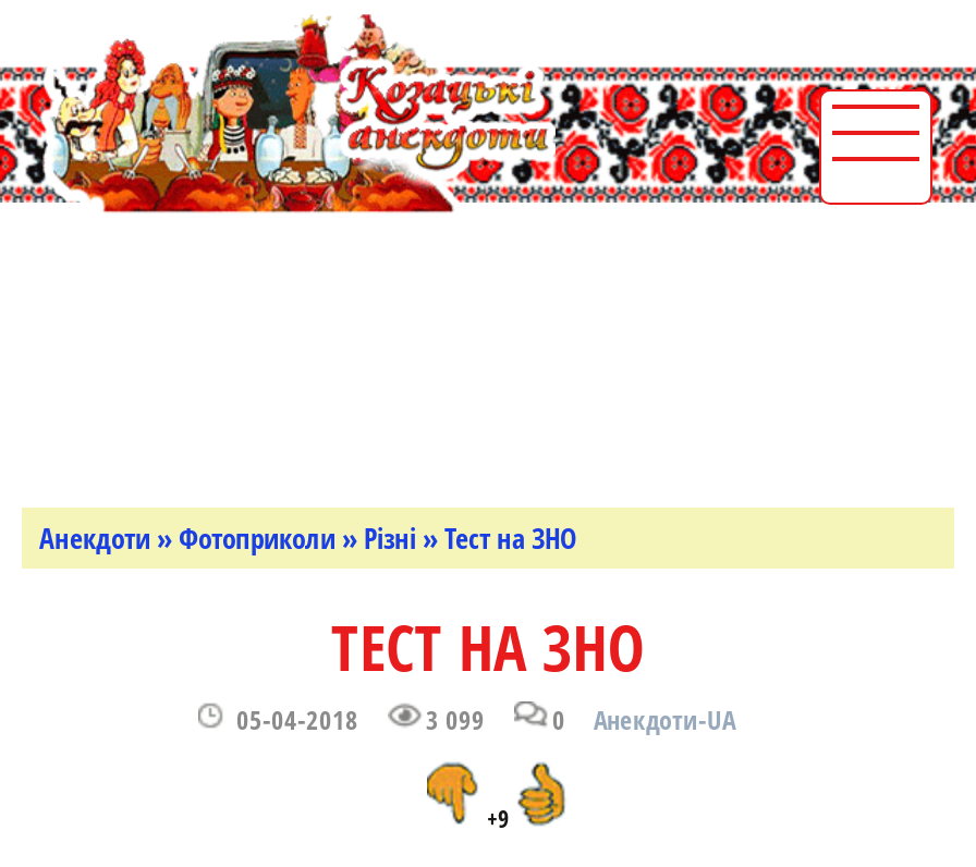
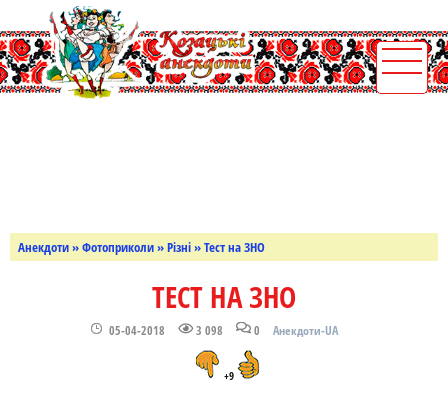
- [image]
+ [image]

- 3 099
+ 3 098
